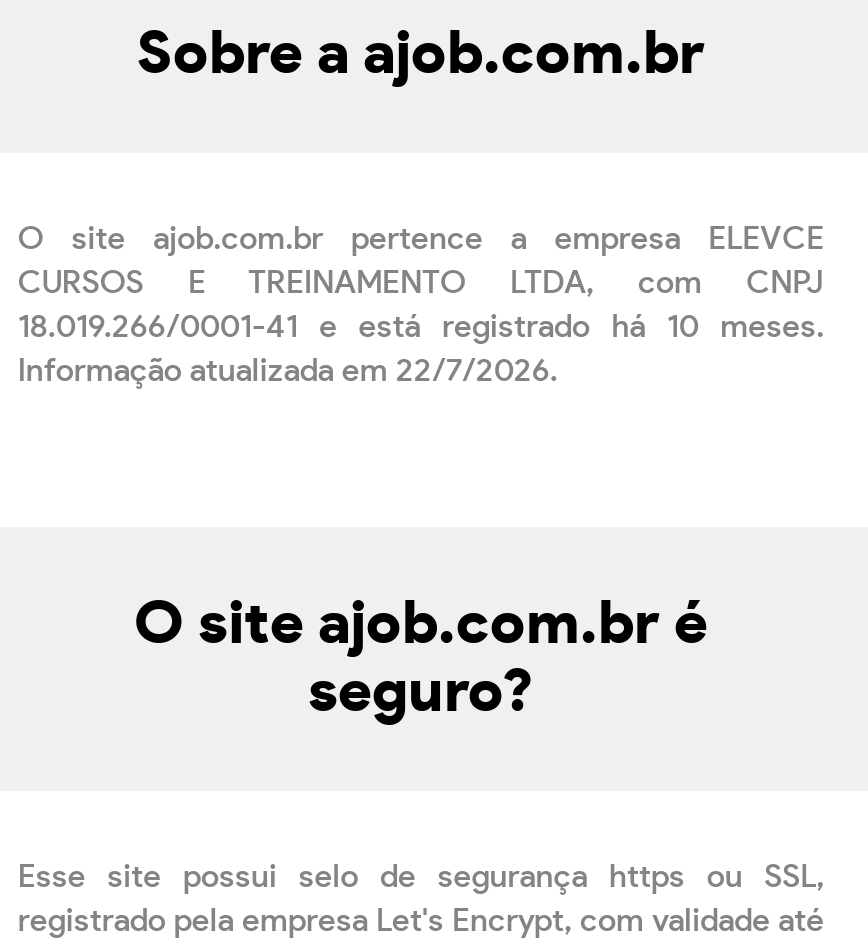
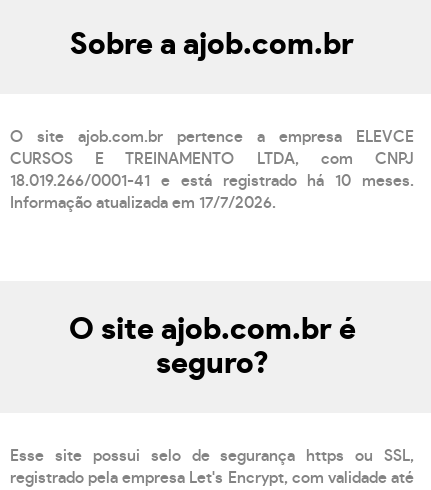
- Informação atualizada em 22/7/2026.
+ Informação atualizada em 17/7/2026.
